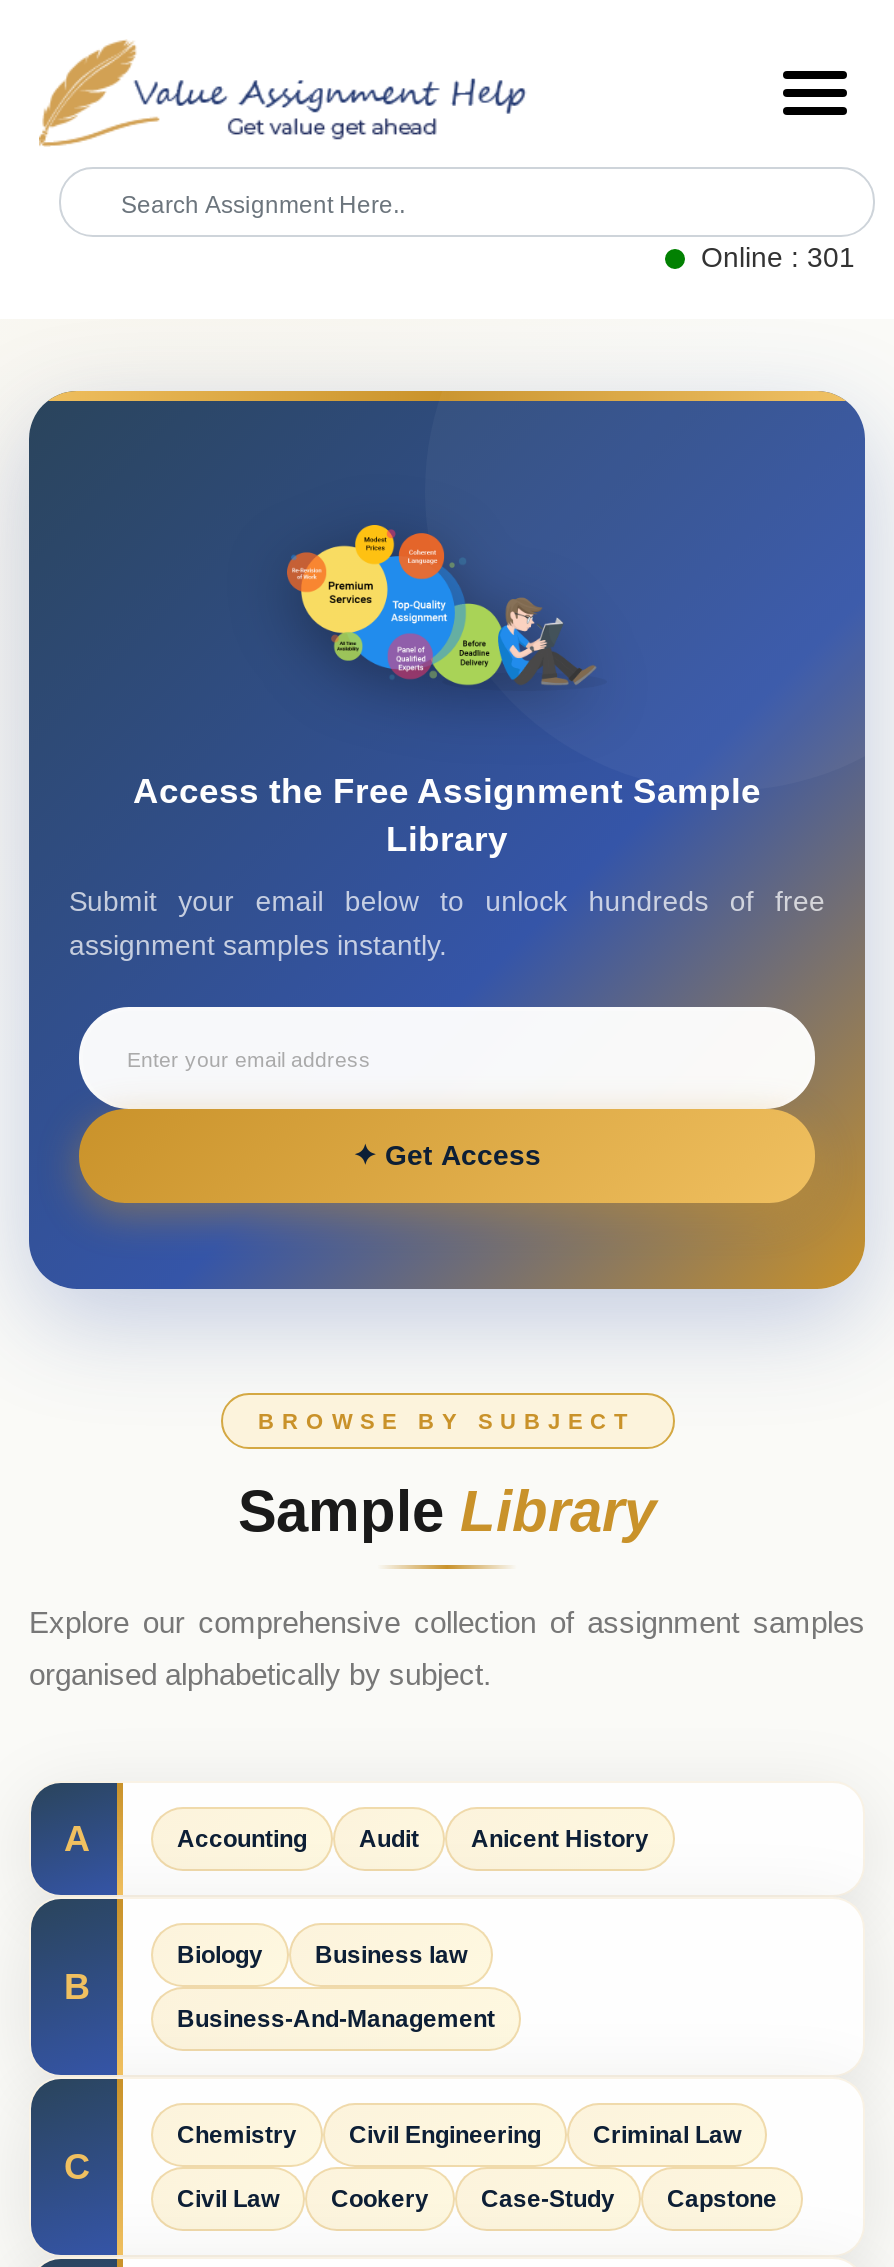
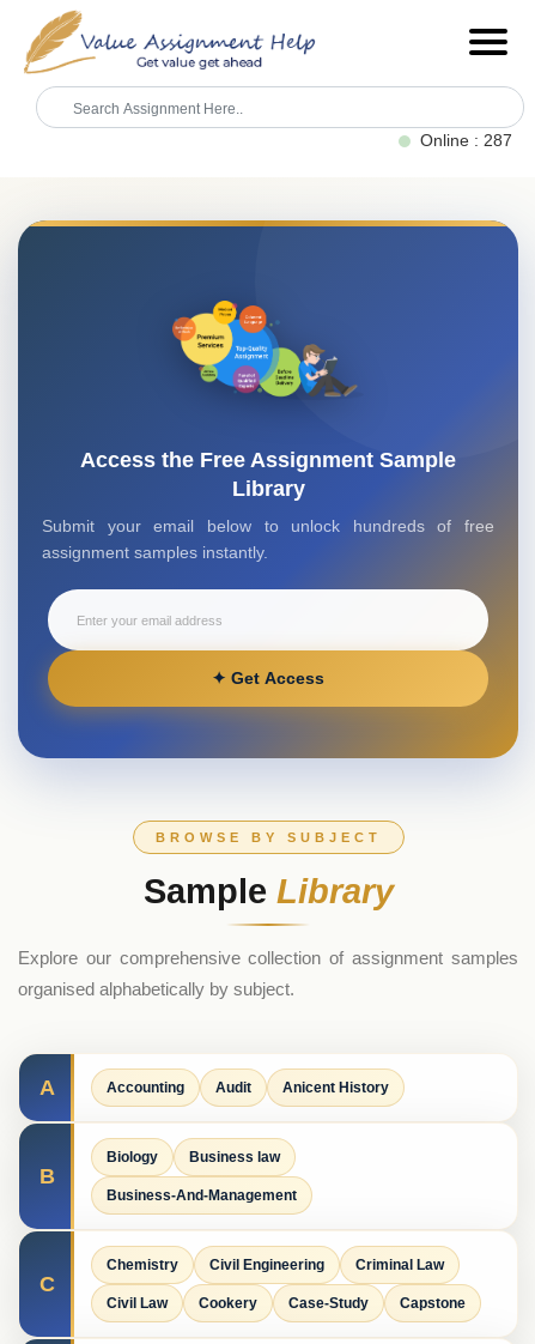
- Online : 301
+ Online : 287
